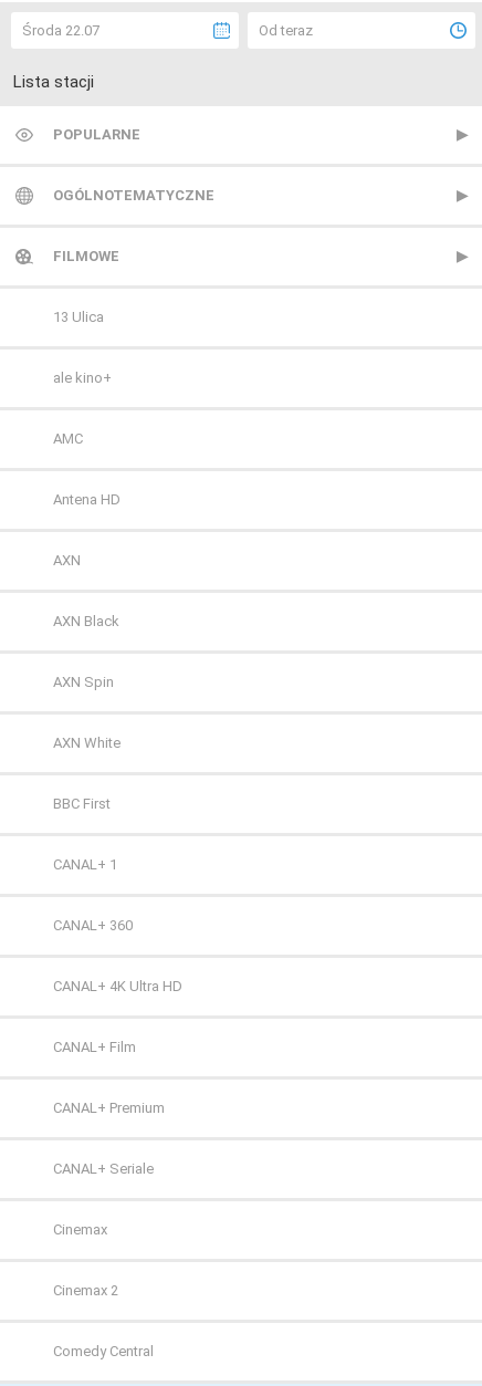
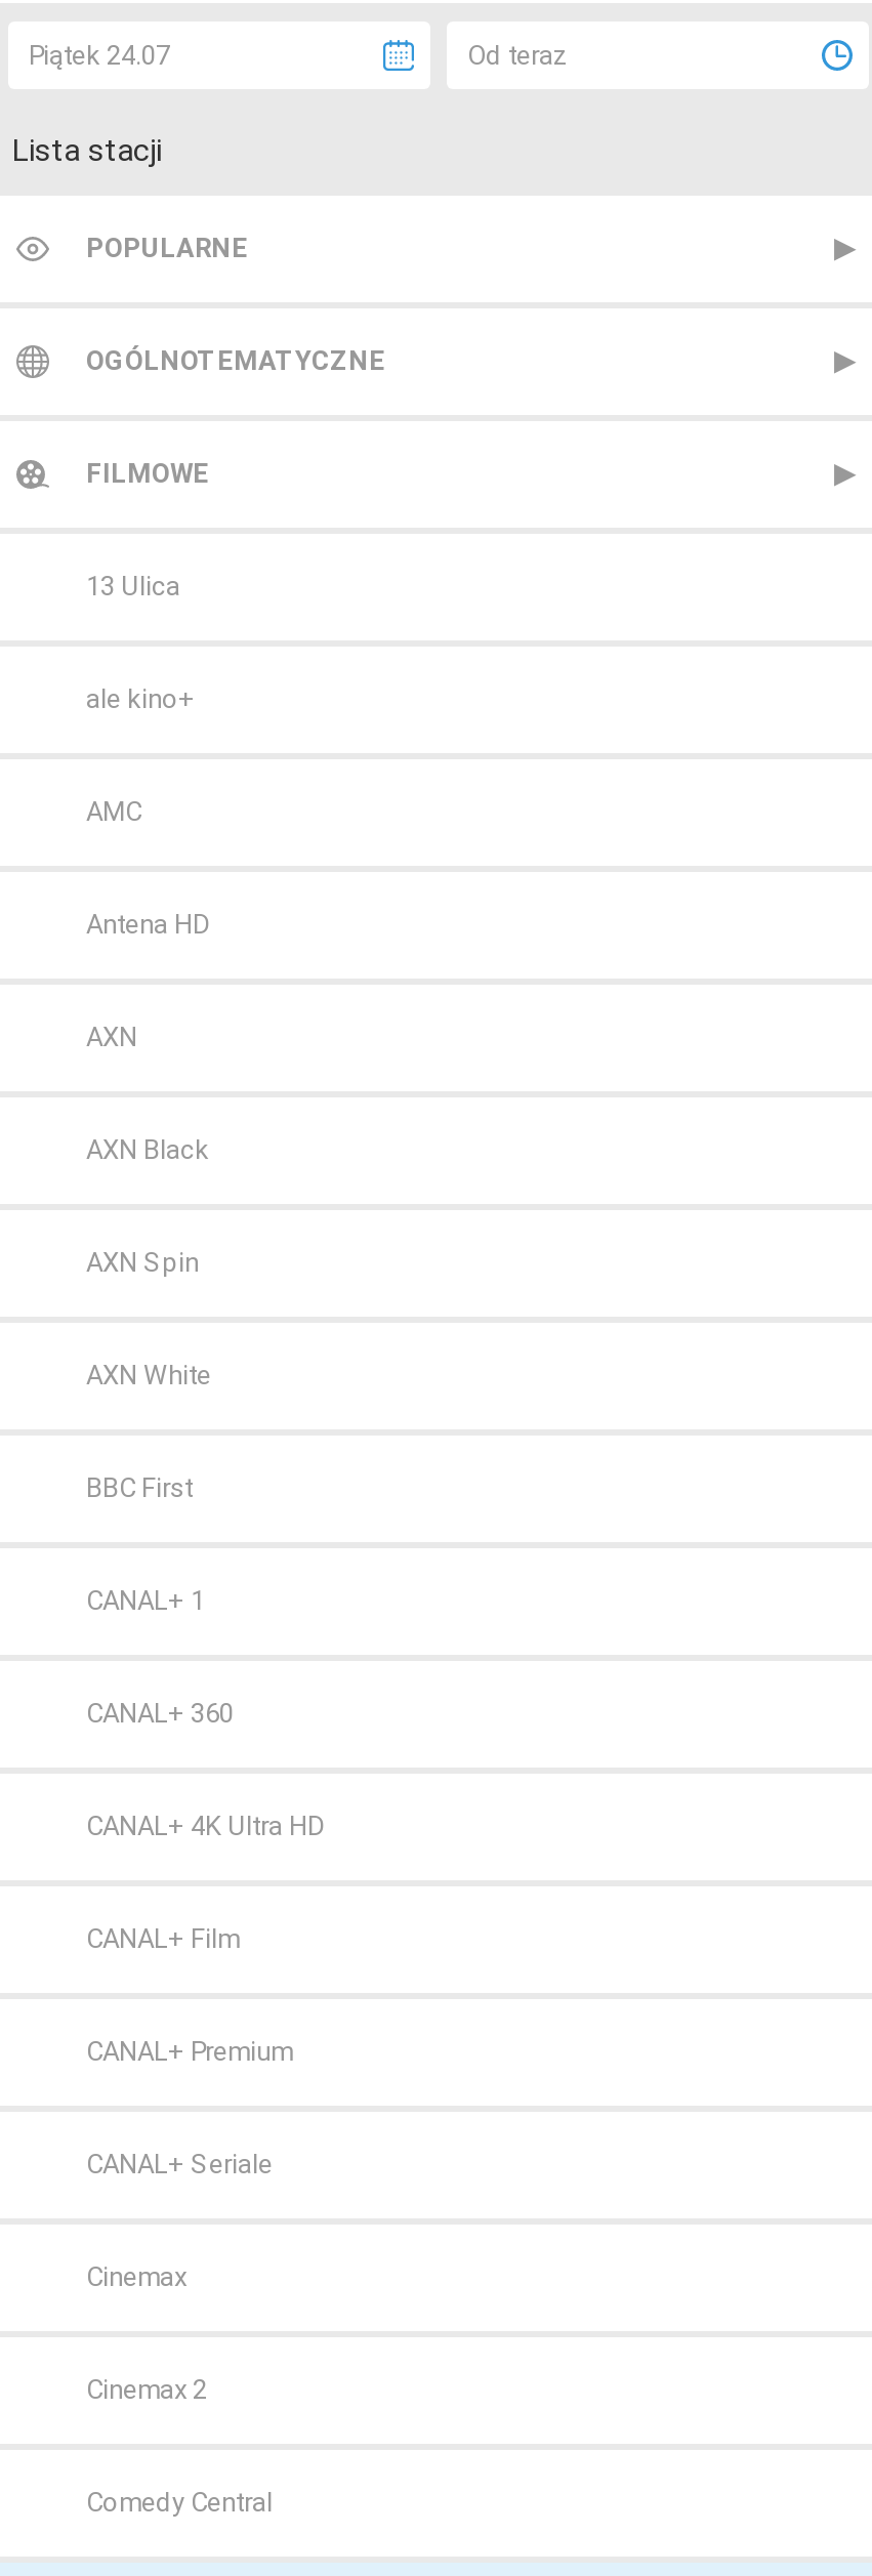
- Środa 22.07
+ Piątek 24.07
